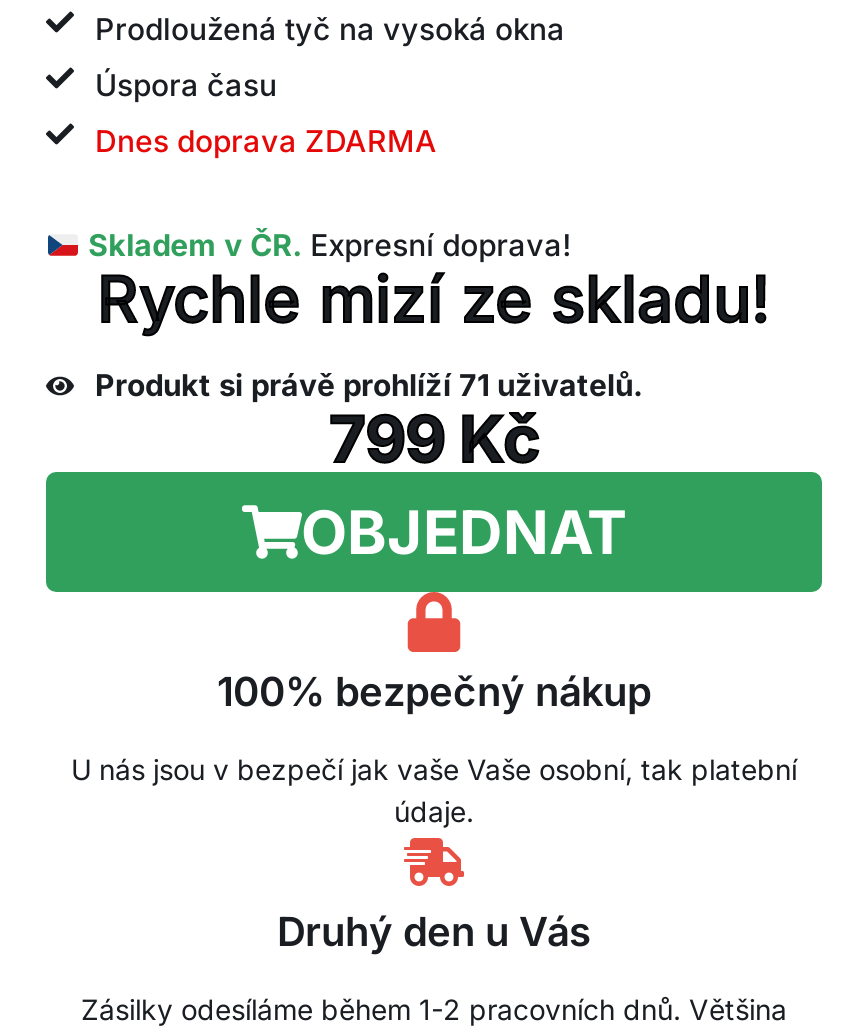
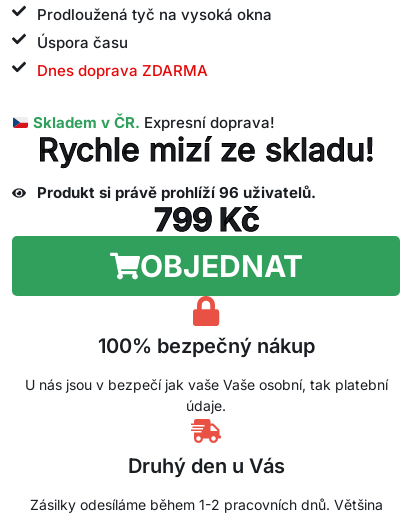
- Produkt si právě prohlíží 71 uživatelů.
+ Produkt si právě prohlíží 96 uživatelů.
